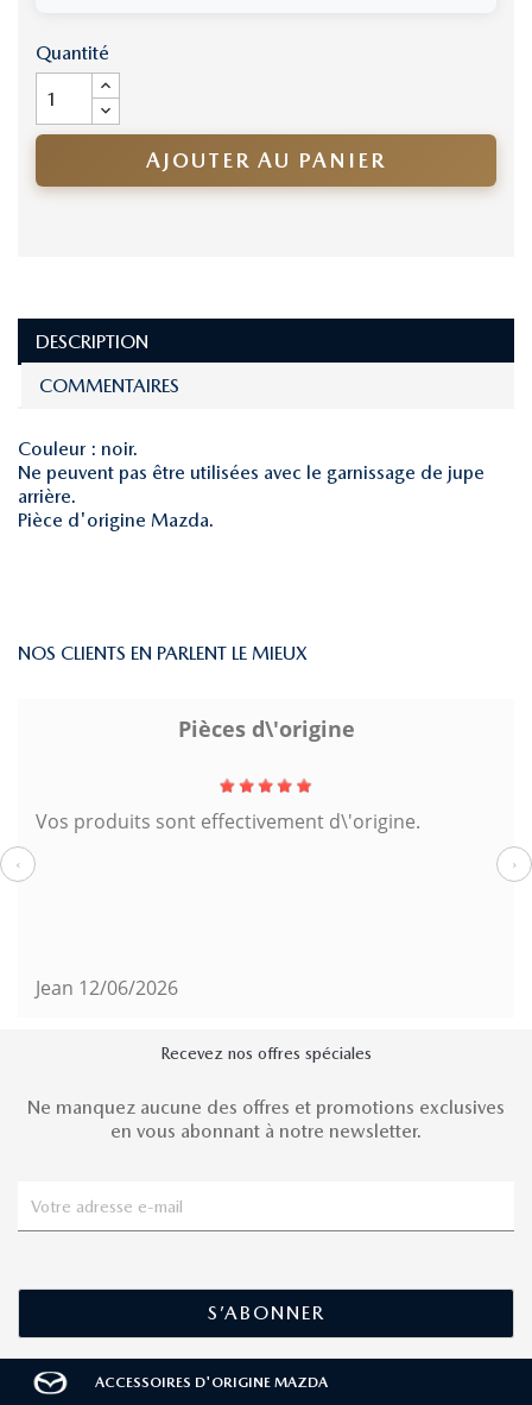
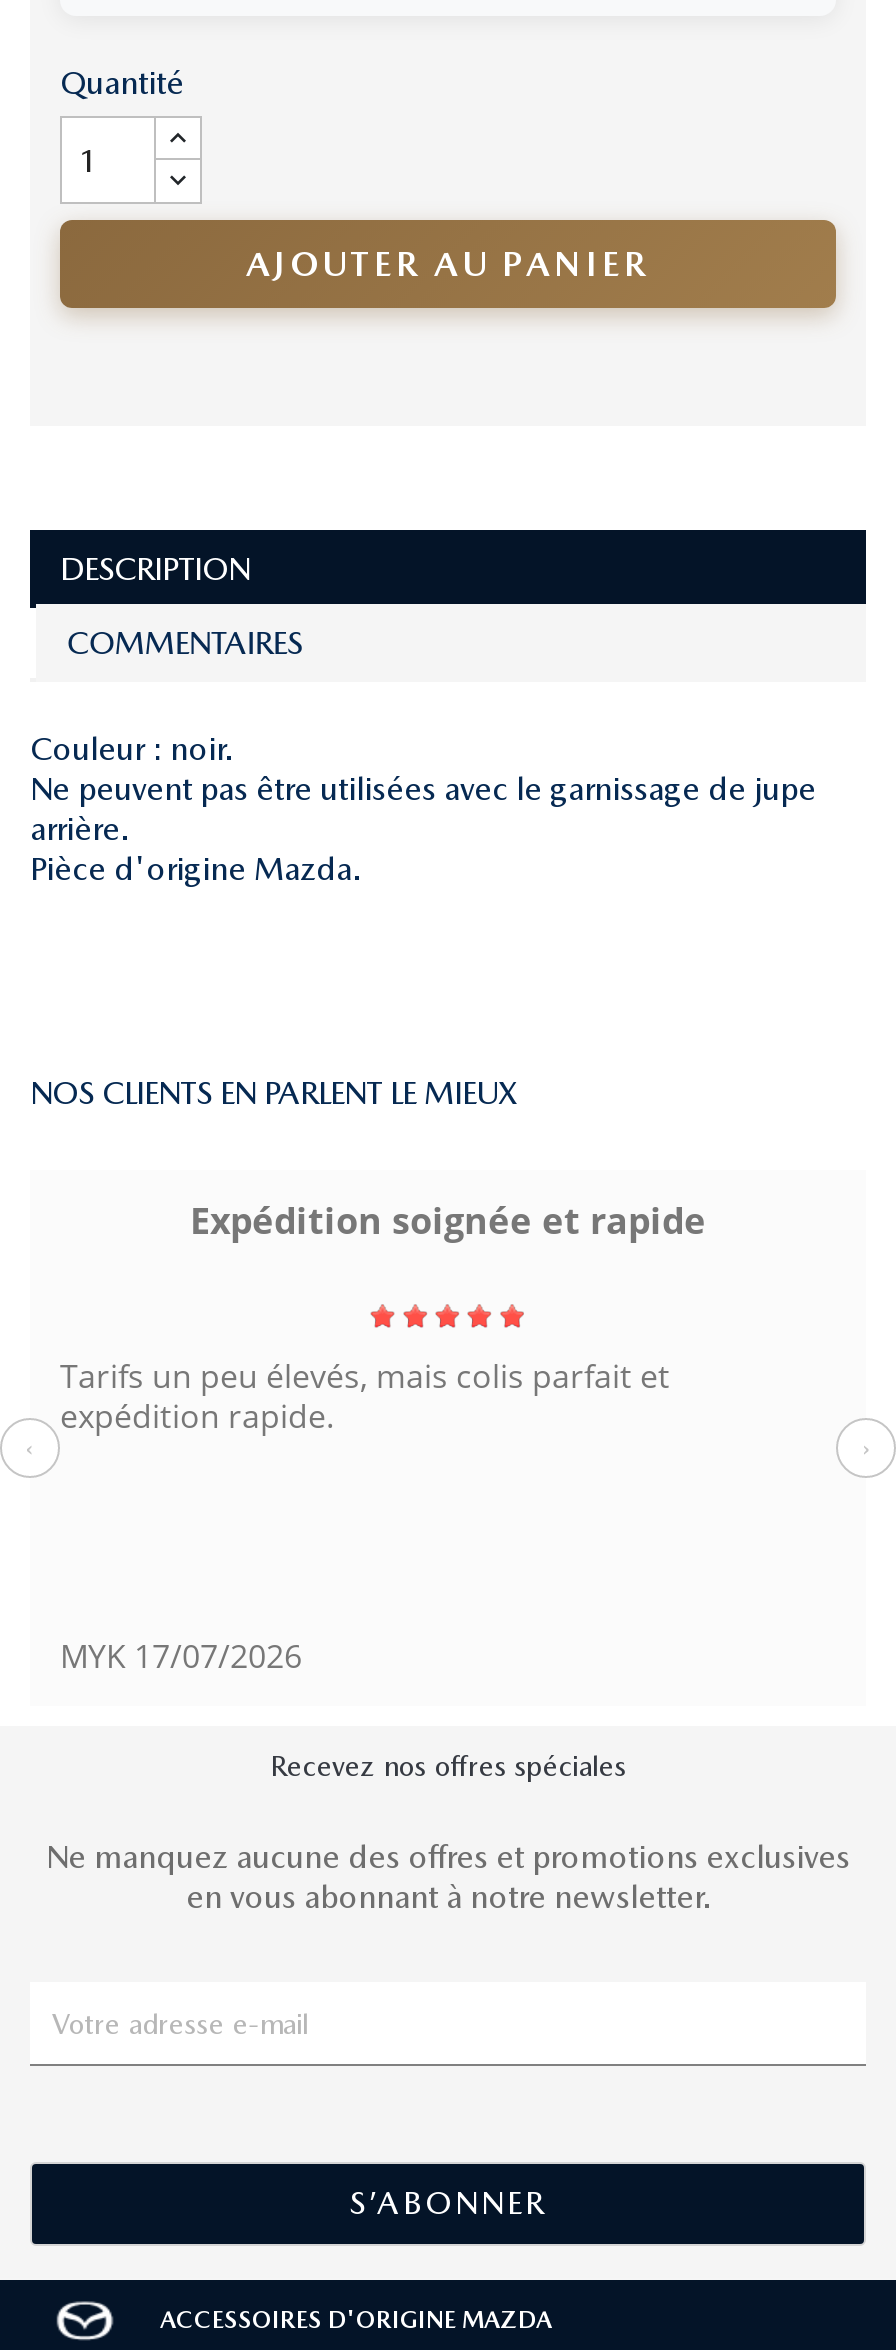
- Pièces d\'origine
+ Expédition soignée et rapide

- Vos produits sont effectivement d\'origine.
+ Tarifs un peu élevés, mais colis parfait et
+ expédition rapide.

- Jean 12/06/2026
+ MYK 17/07/2026
